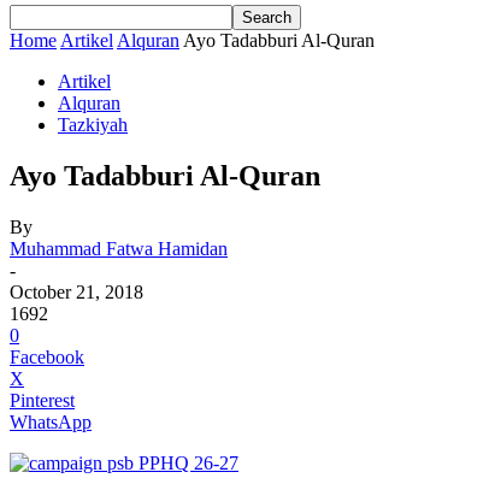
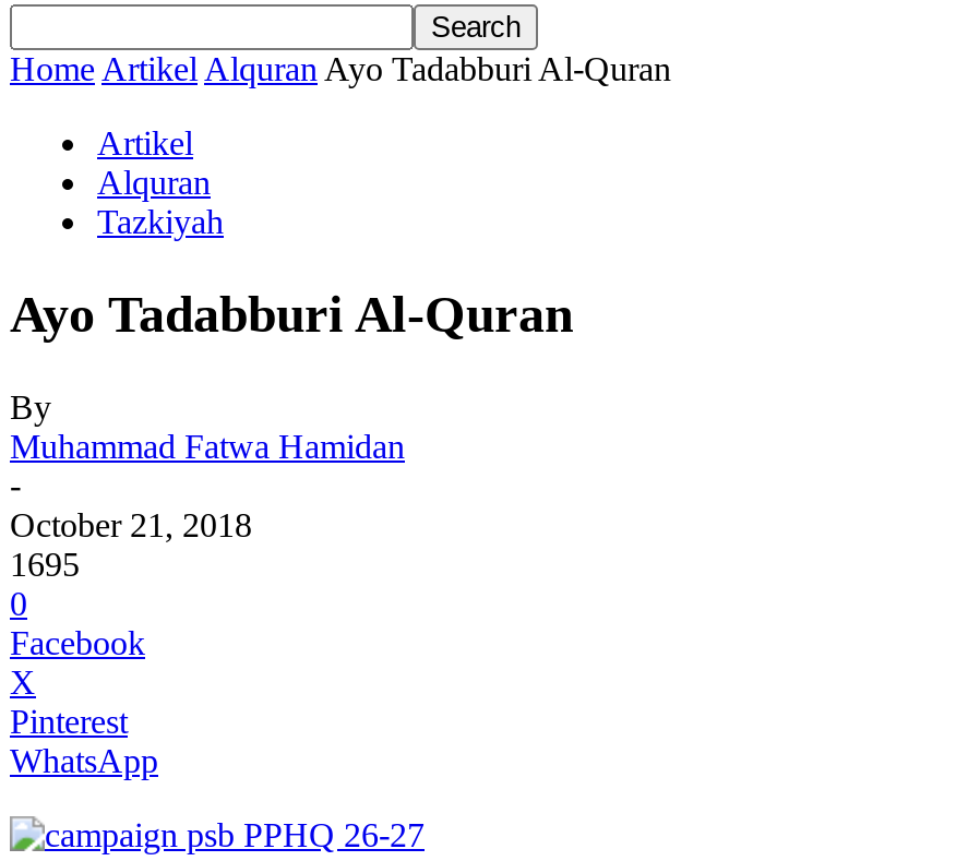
- 1692
+ 1695
